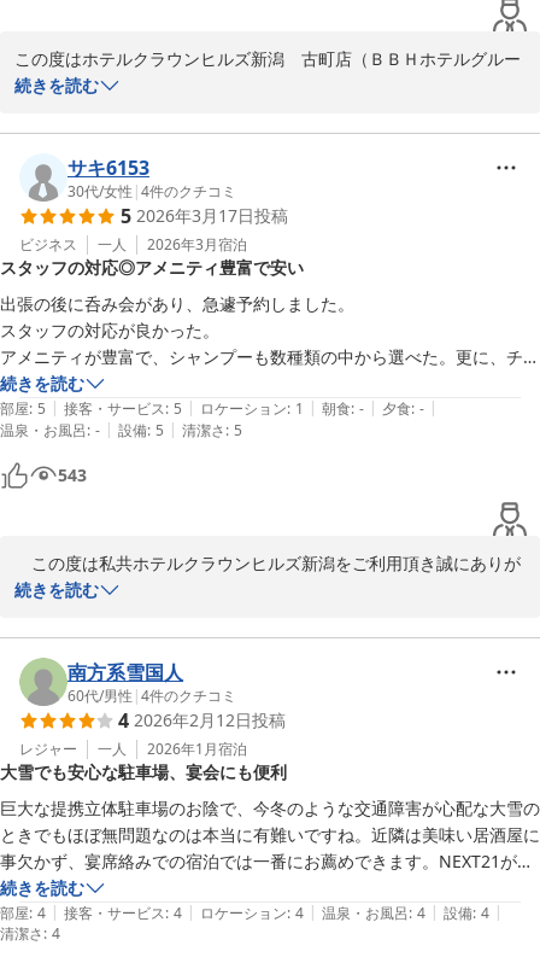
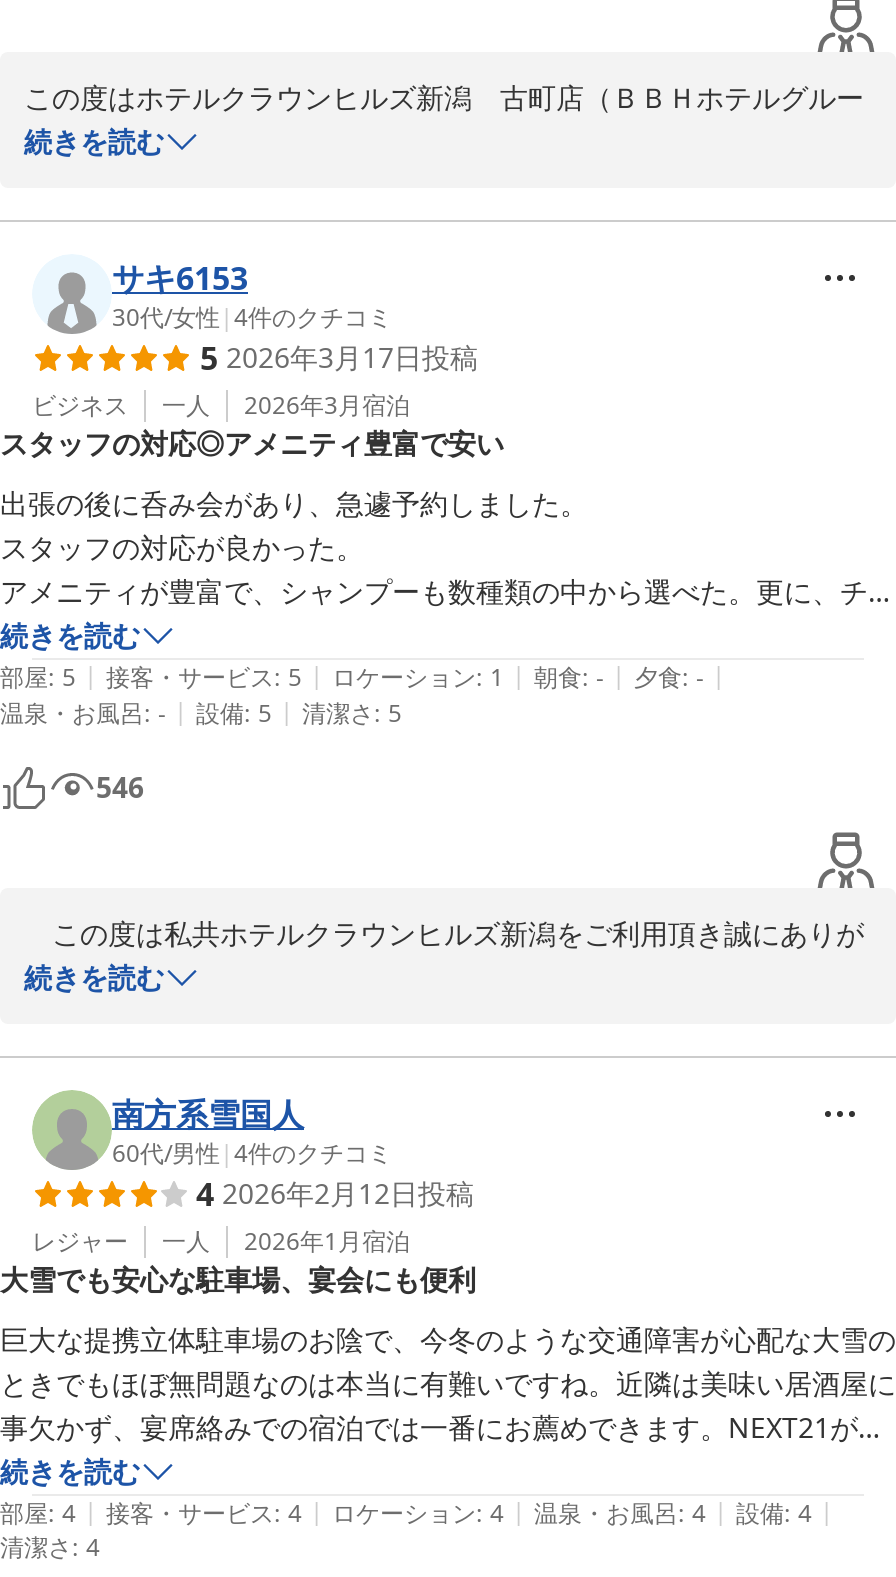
- 543
+ 546
